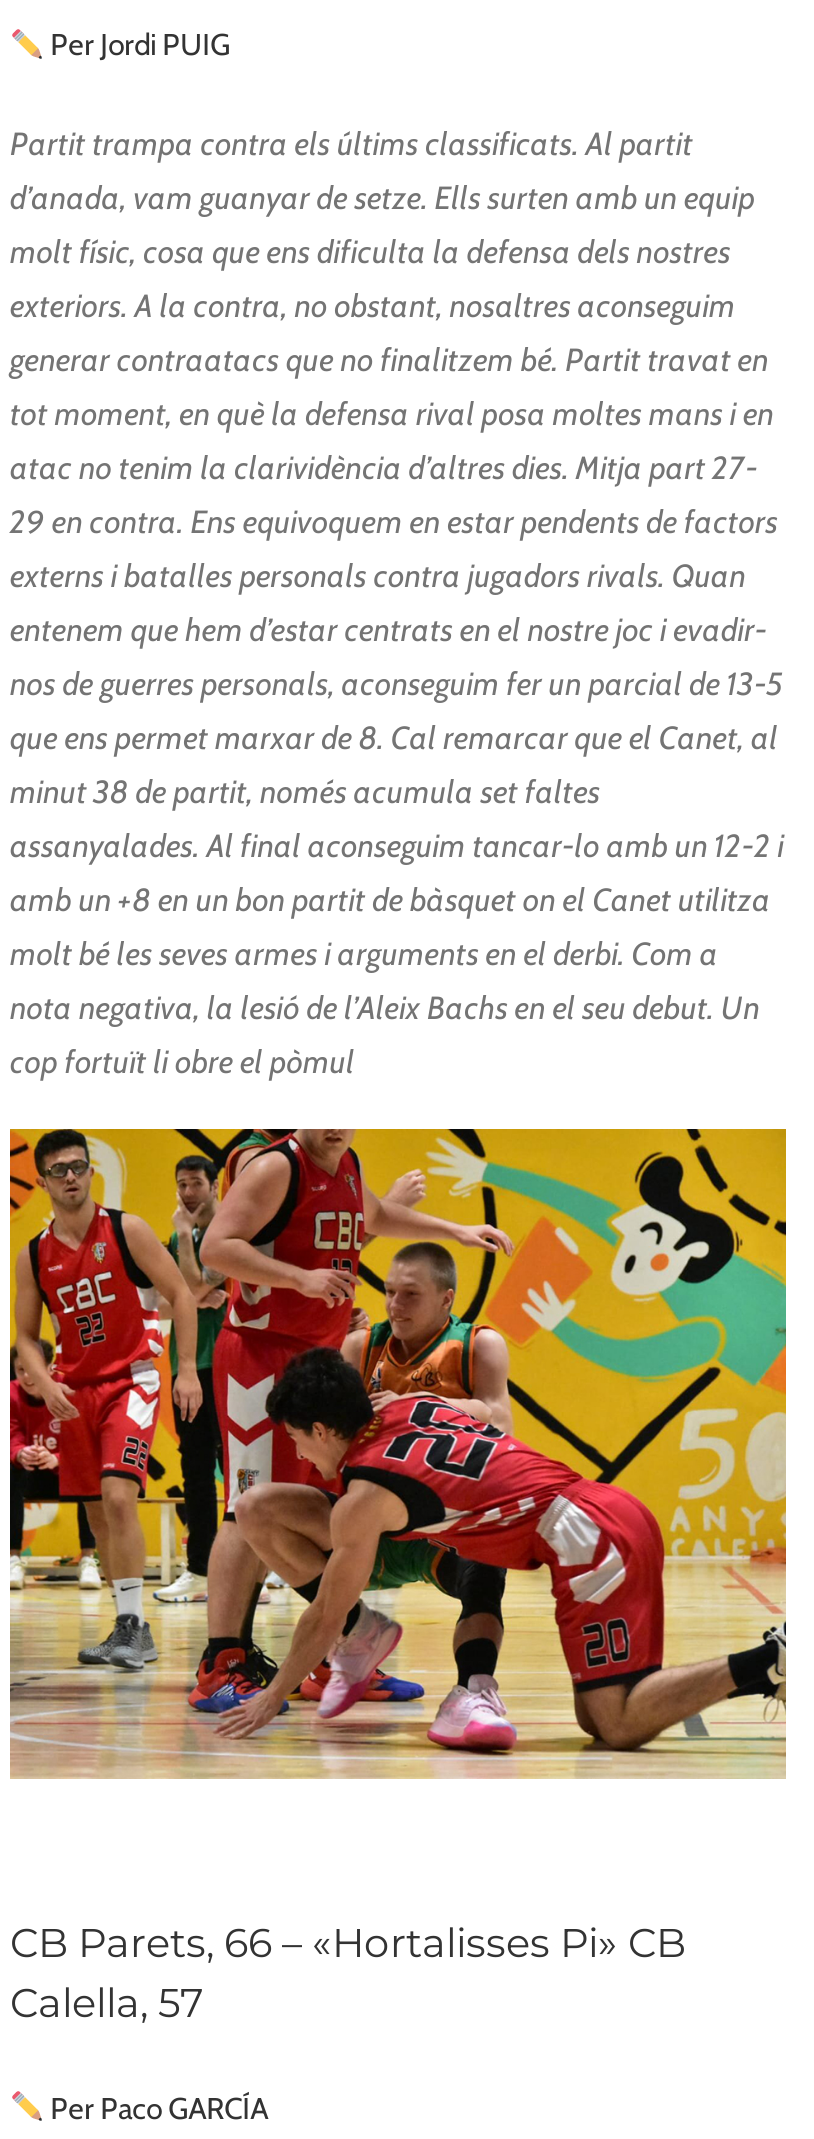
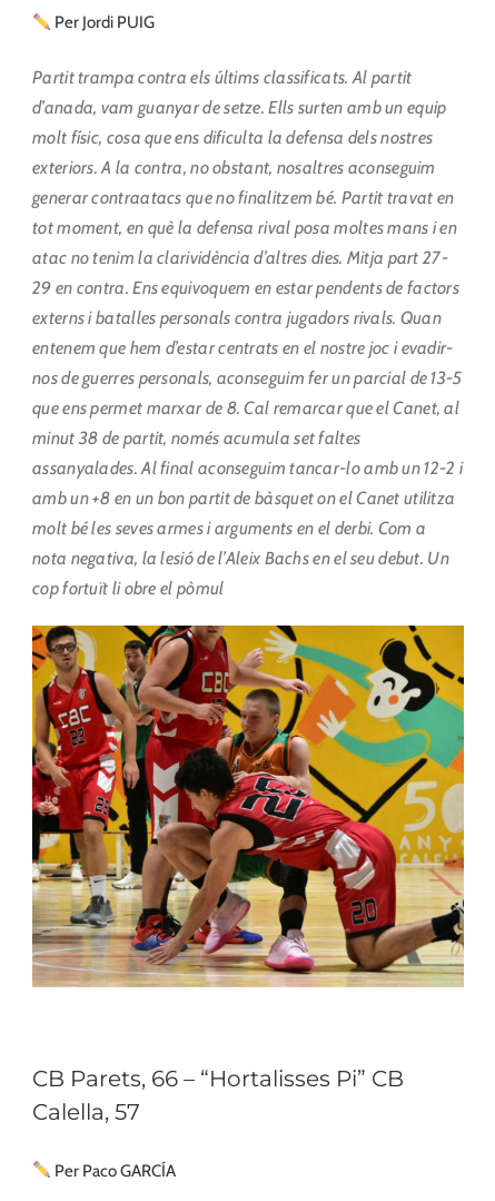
- CB Parets, 66 – «Hortalisses Pi» CB
+ CB Parets, 66 – “Hortalisses Pi” CB
